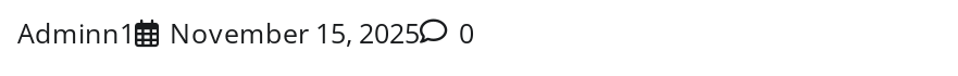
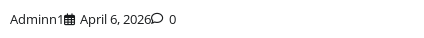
- Adminn1 November 15, 2025 0
+ Adminn1 April 6, 2026 0
